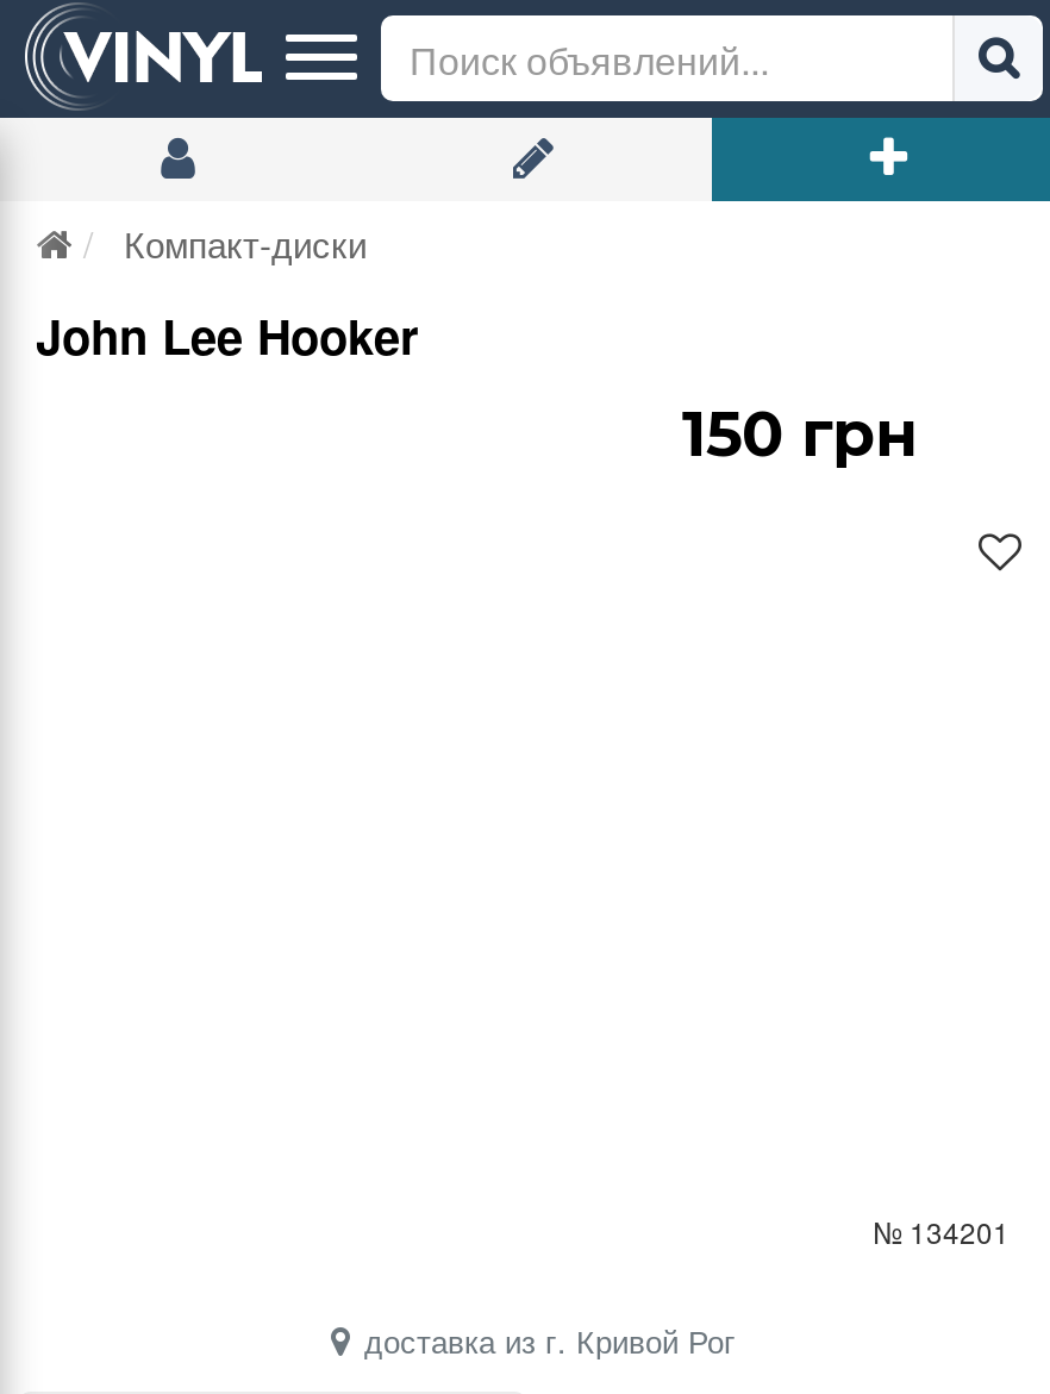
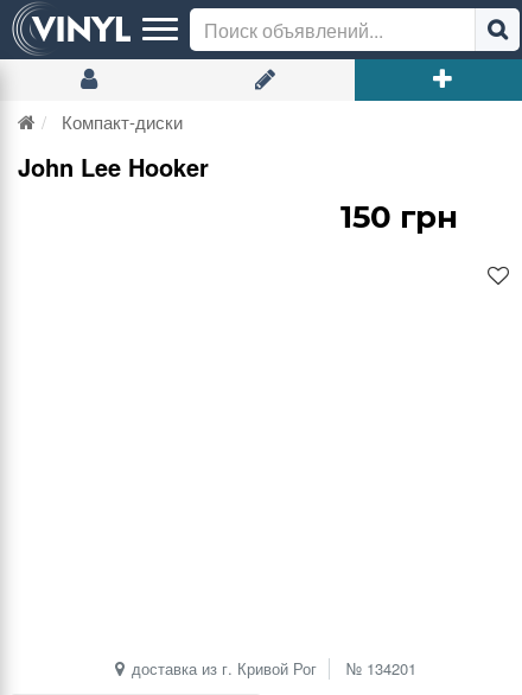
- № 134201

+ № 134201
